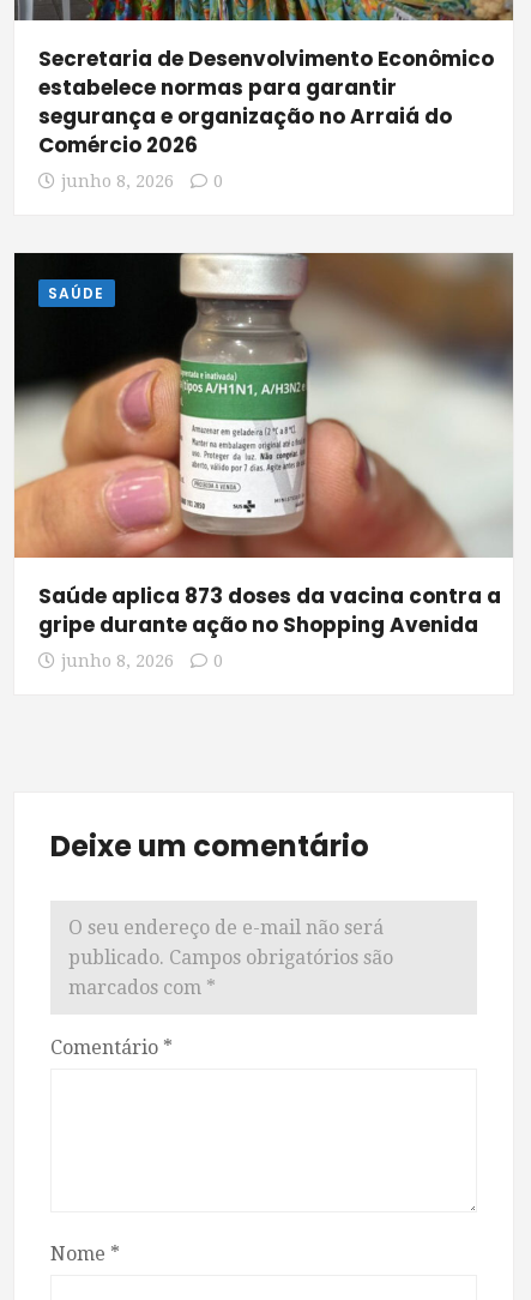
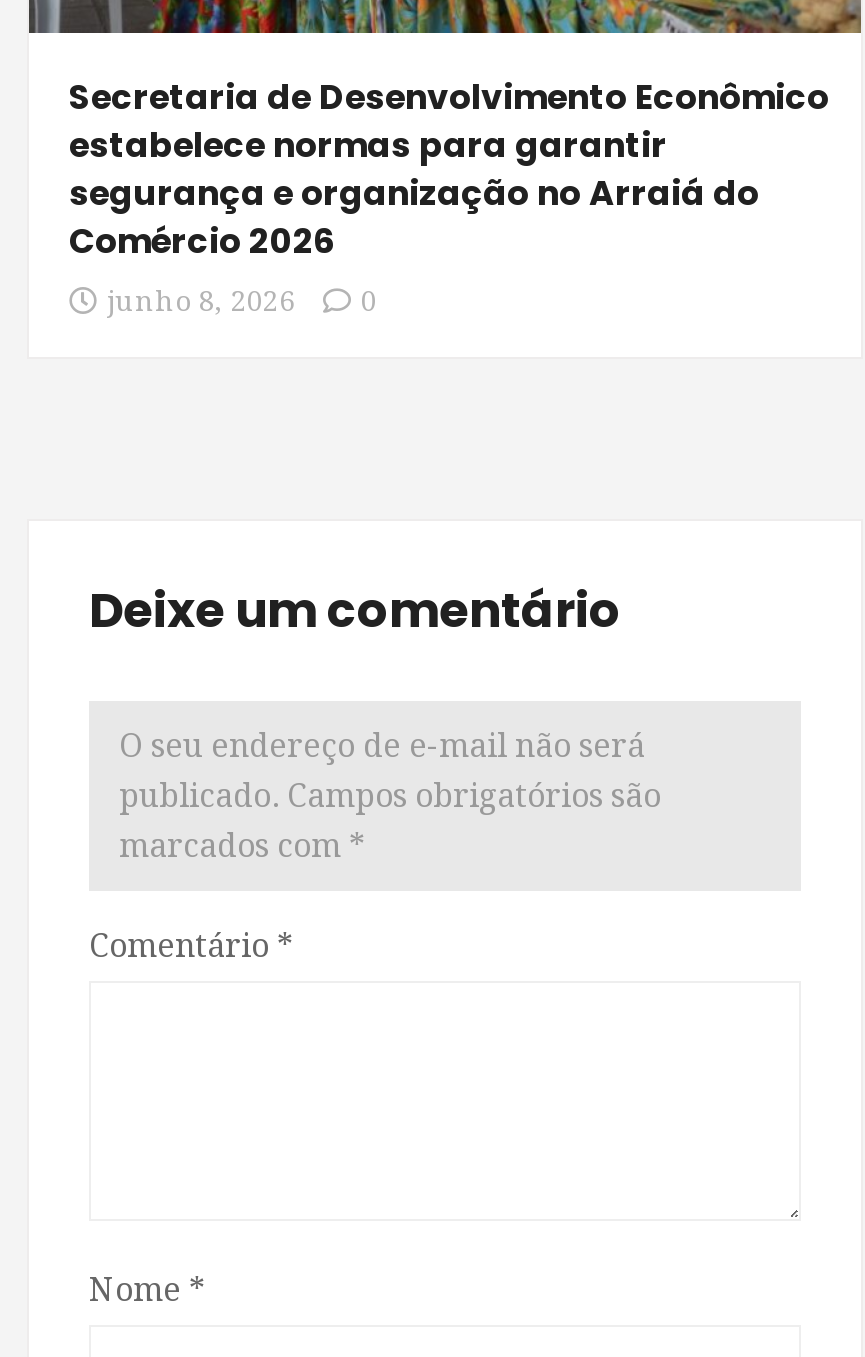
- [image]
- SAÚDE

- Saúde aplica 873 doses da vacina contra a
- gripe durante ação no Shopping Avenida
- junho 8, 2026
- 0
